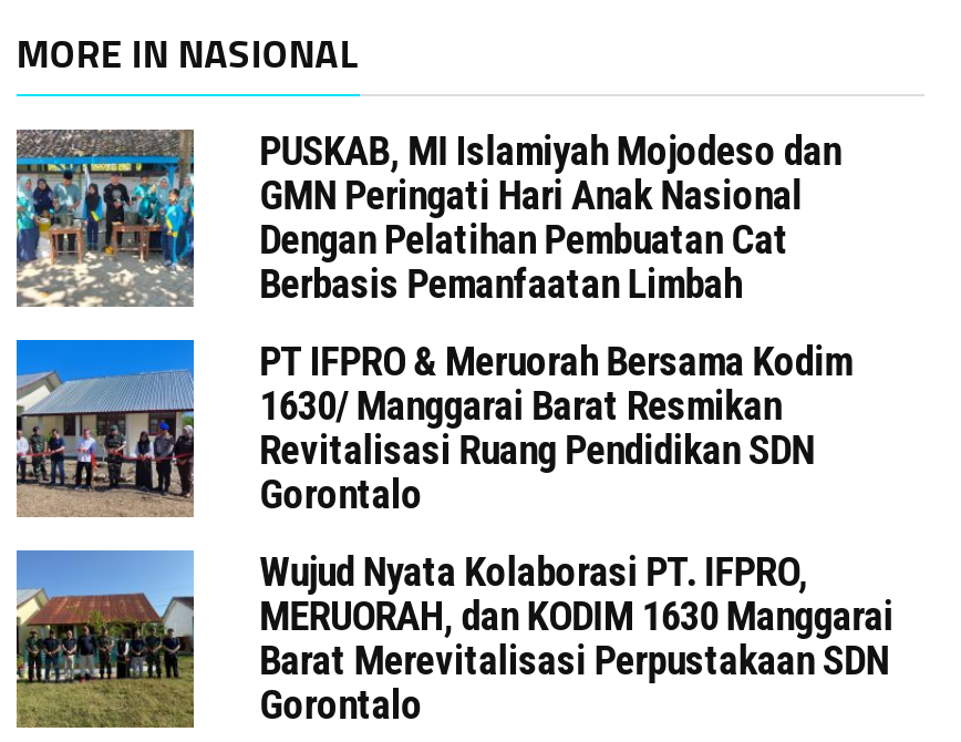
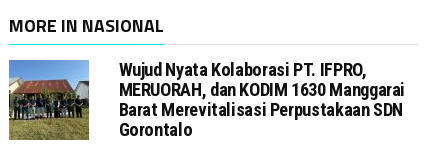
- [image]
- PUSKAB, MI Islamiyah Mojodeso dan
- GMN Peringati Hari Anak Nasional
- Dengan Pelatihan Pembuatan Cat
- Berbasis Pemanfaatan Limbah
- PT IFPRO & Meruorah Bersama Kodim
- 1630/ Manggarai Barat Resmikan
- Revitalisasi Ruang Pendidikan SDN
- Gorontalo

- [image]
